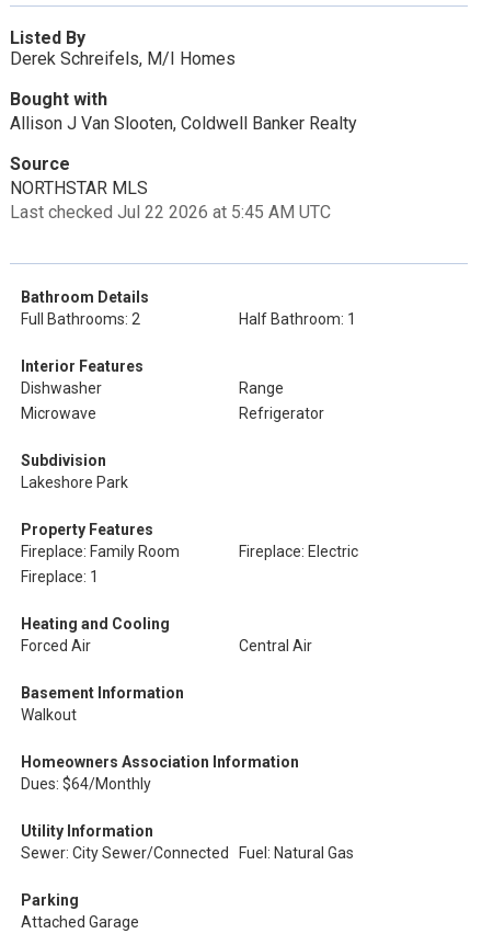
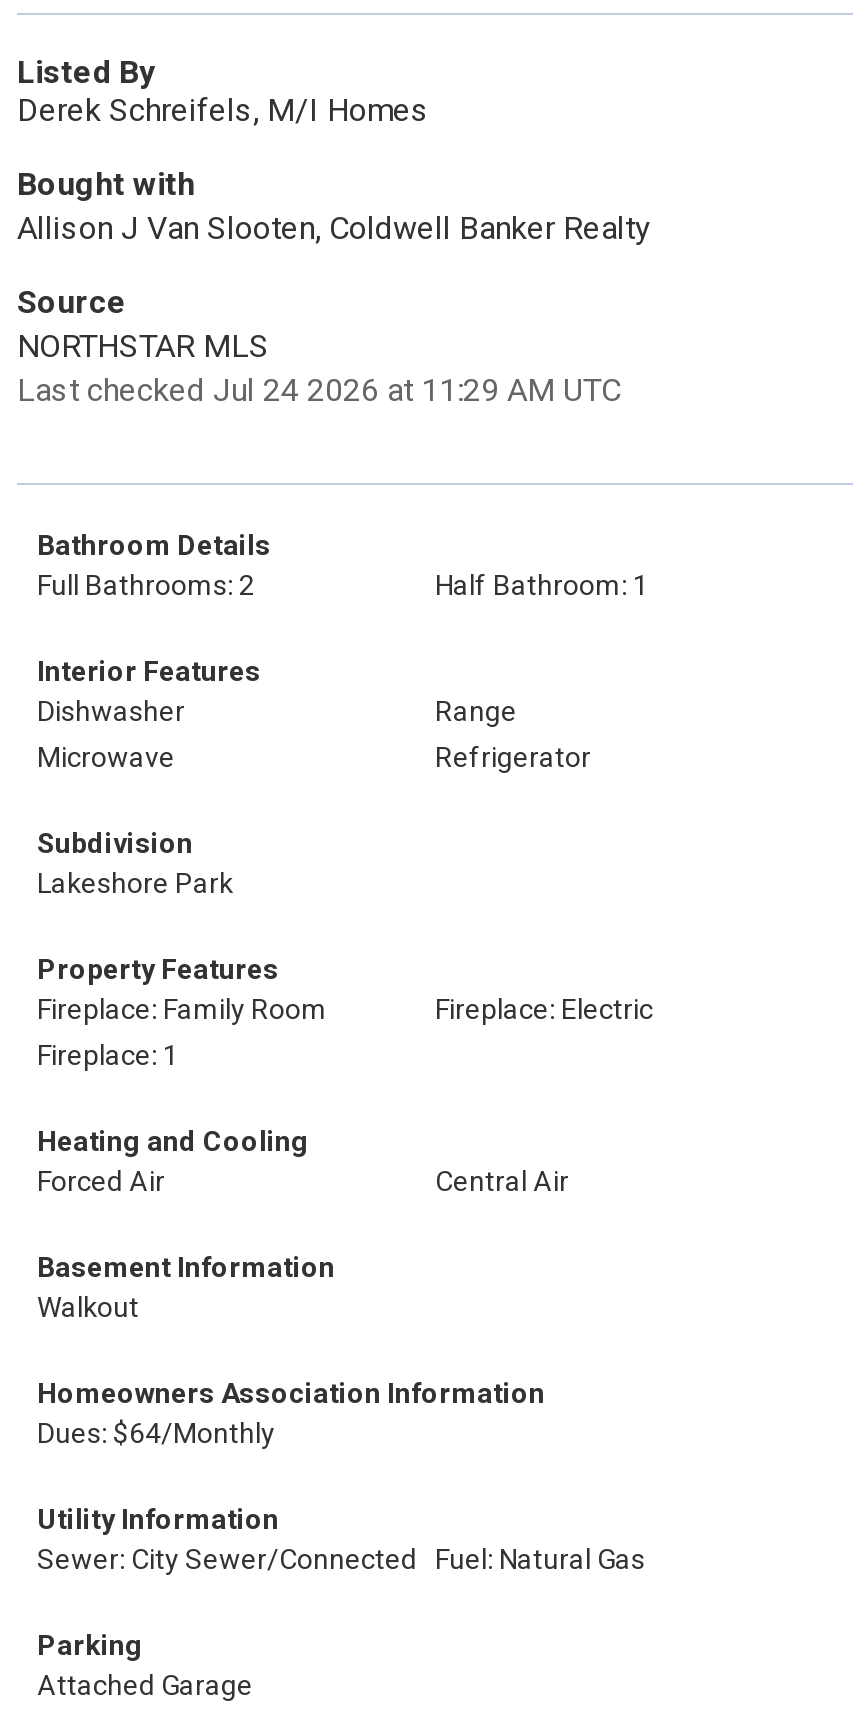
- Last checked Jul 22 2026 at 5:45 AM UTC
+ Last checked Jul 24 2026 at 11:29 AM UTC
